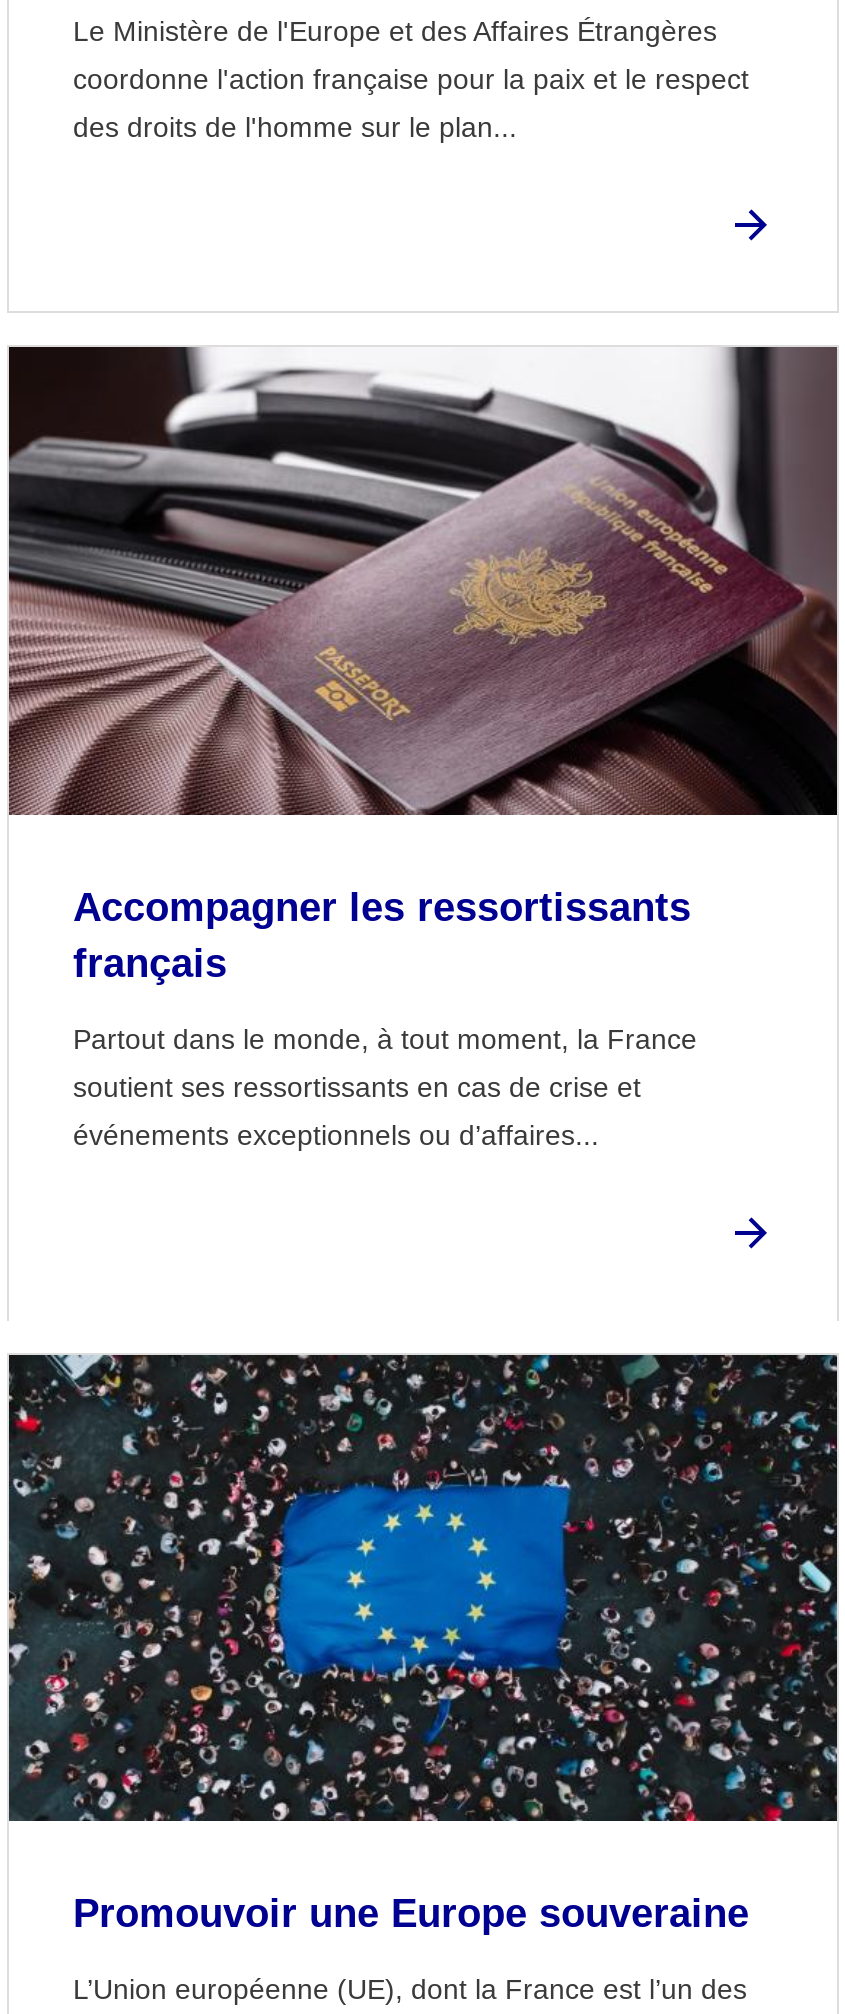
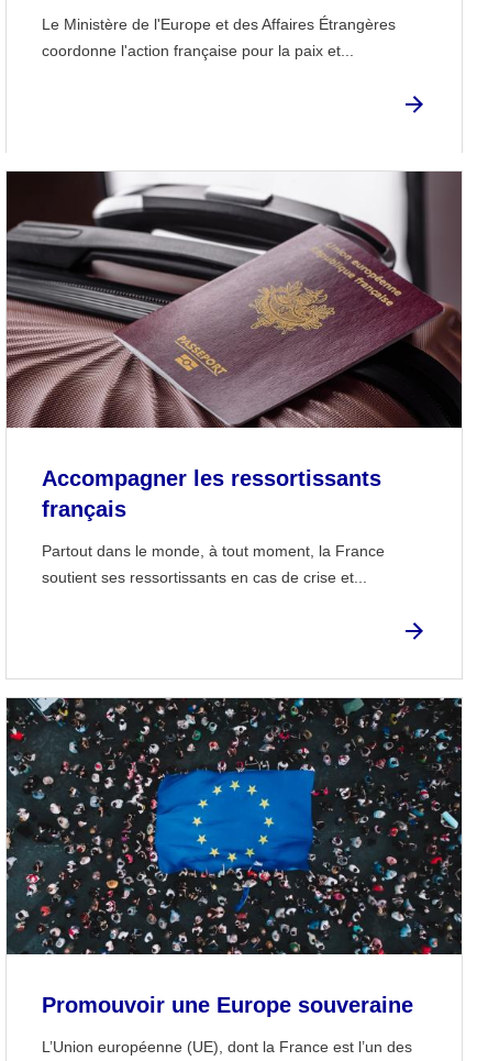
- coordonne l'action française pour la paix et le respect
- des droits de l'homme sur le plan...
+ coordonne l'action française pour la paix et...

- soutient ses ressortissants en cas de crise et
- événements exceptionnels ou d’affaires...
+ soutient ses ressortissants en cas de crise et...
